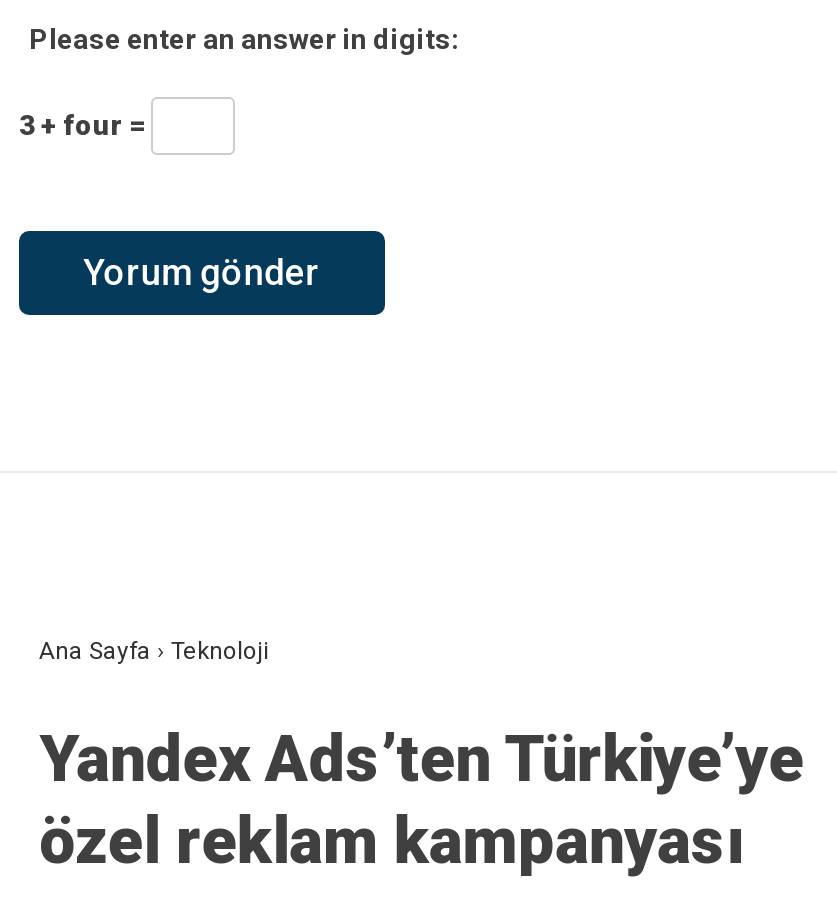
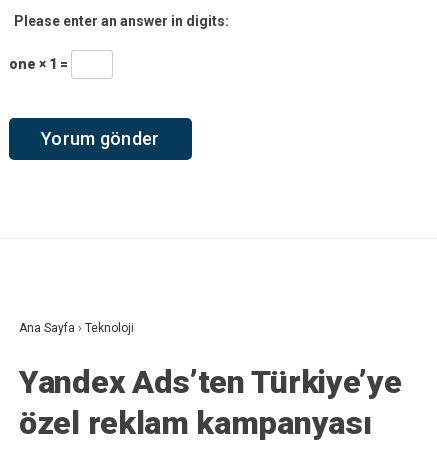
- 3 + four =
+ one × 1 =
